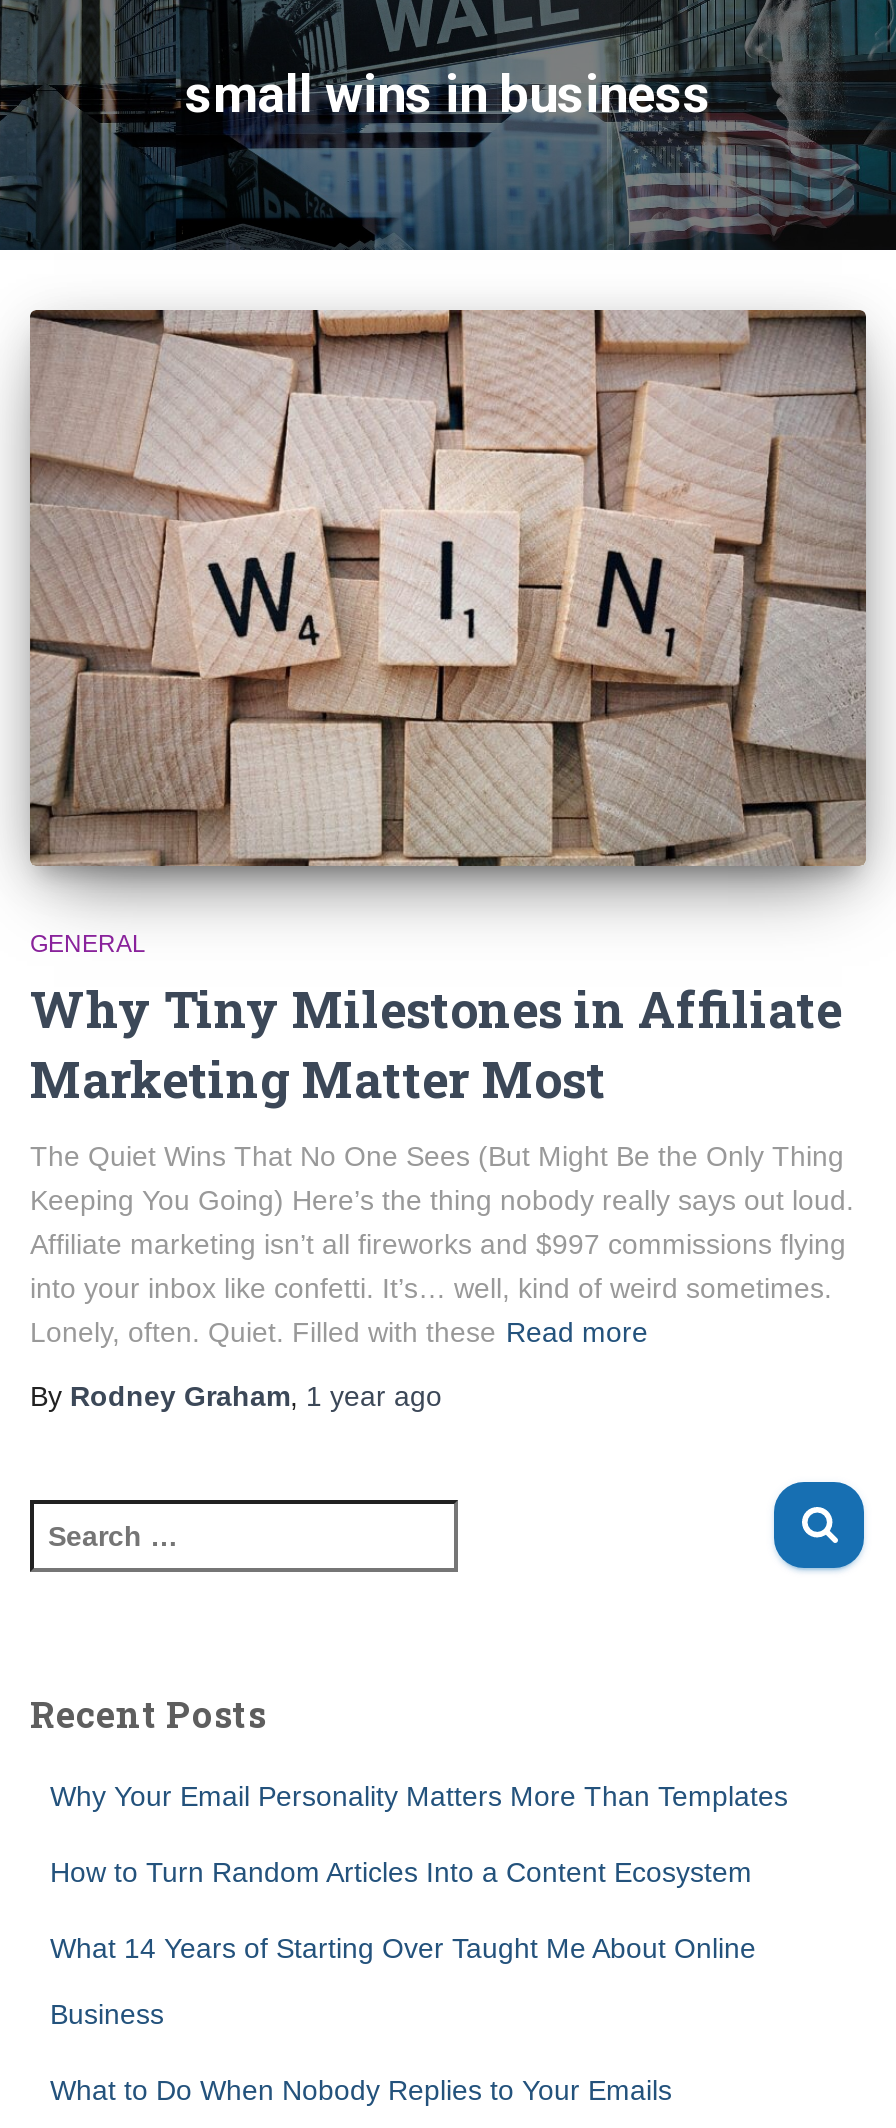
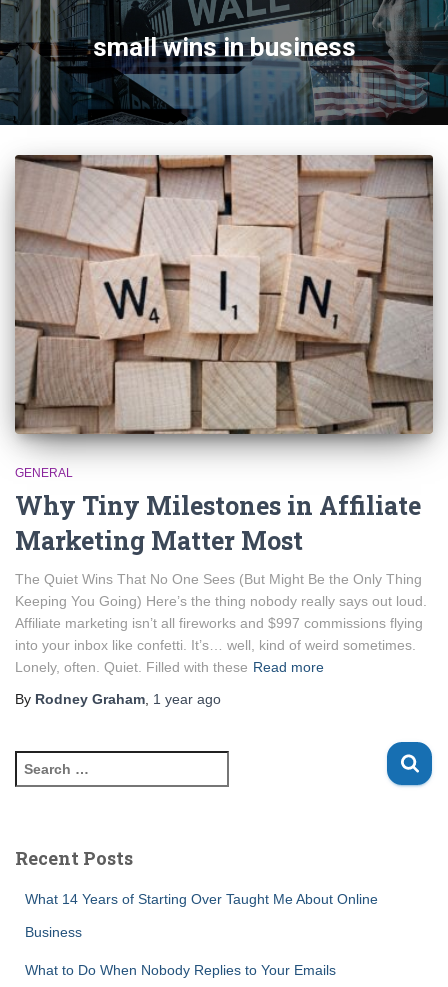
- Why Your Email Personality Matters More Than Templates
- How to Turn Random Articles Into a Content Ecosystem
